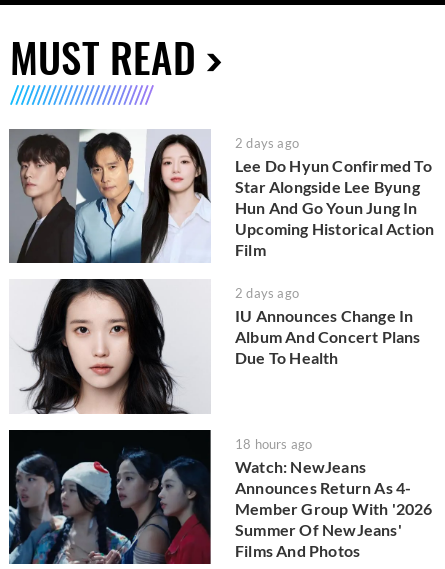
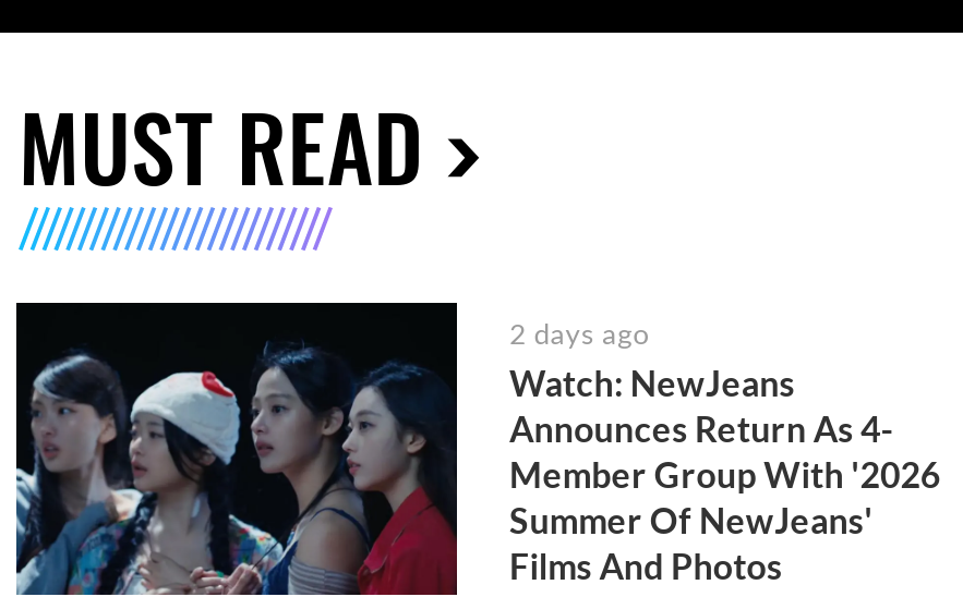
- [image]
- Lee Do Hyun Confirmed To
- Star Alongside Lee Byung
- Hun And Go Youn Jung In
- Upcoming Historical Action
- Film
- 2 days ago
- IU Announces Change In
- Album And Concert Plans
- Due To Health

- [image]

- 18 hours ago
